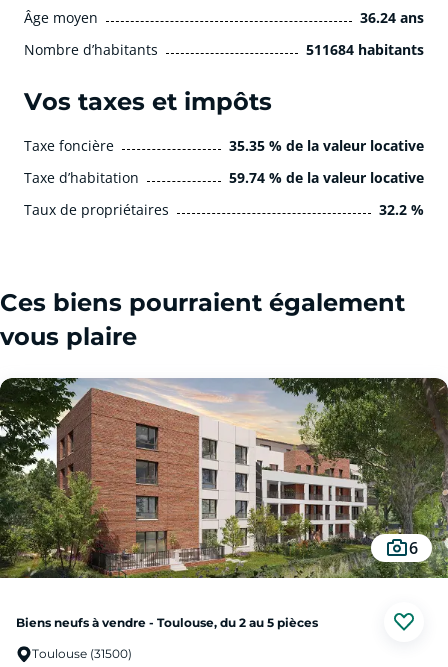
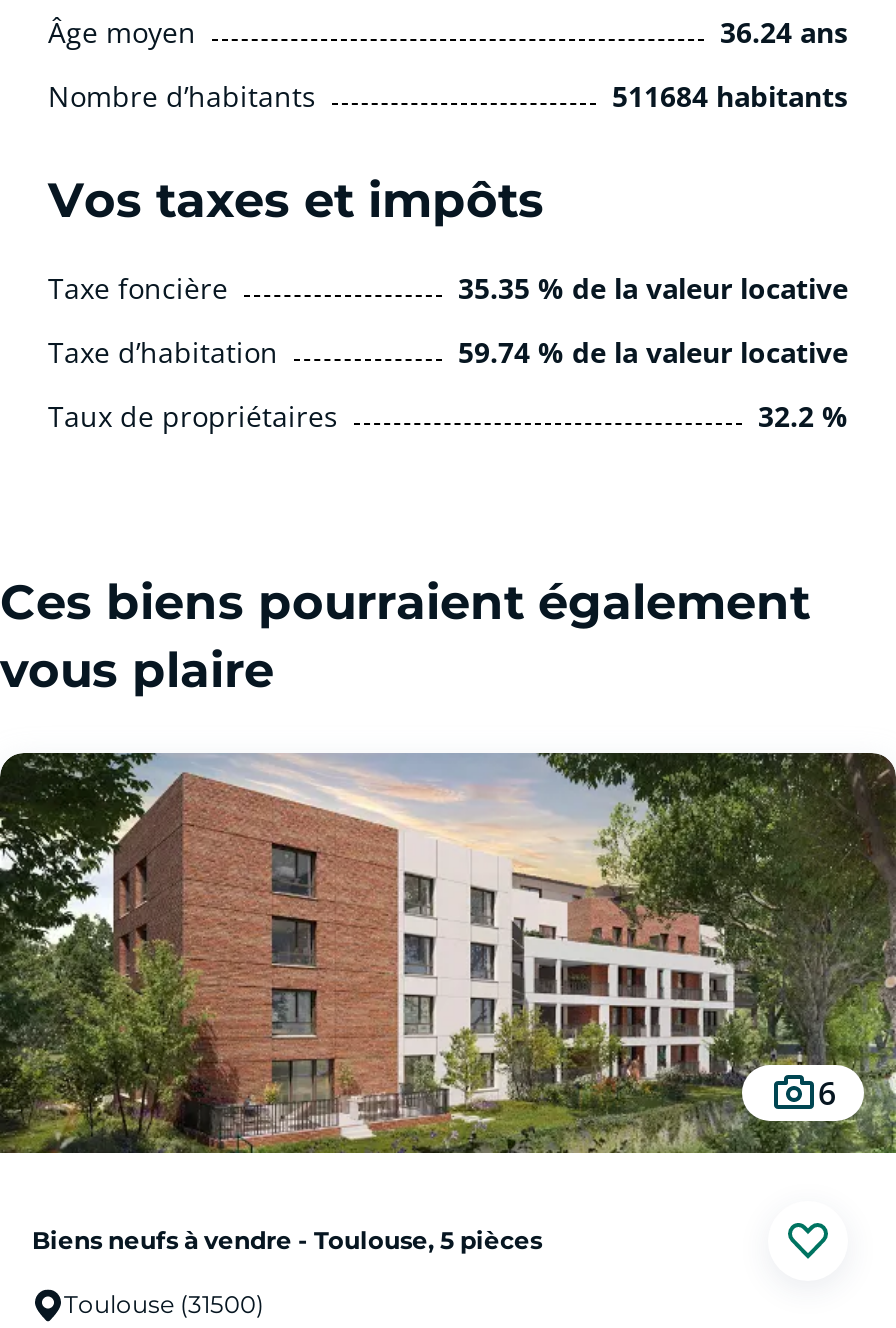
- Biens neufs à vendre - Toulouse, du 2 au 5 pièces
+ Biens neufs à vendre - Toulouse, 5 pièces
